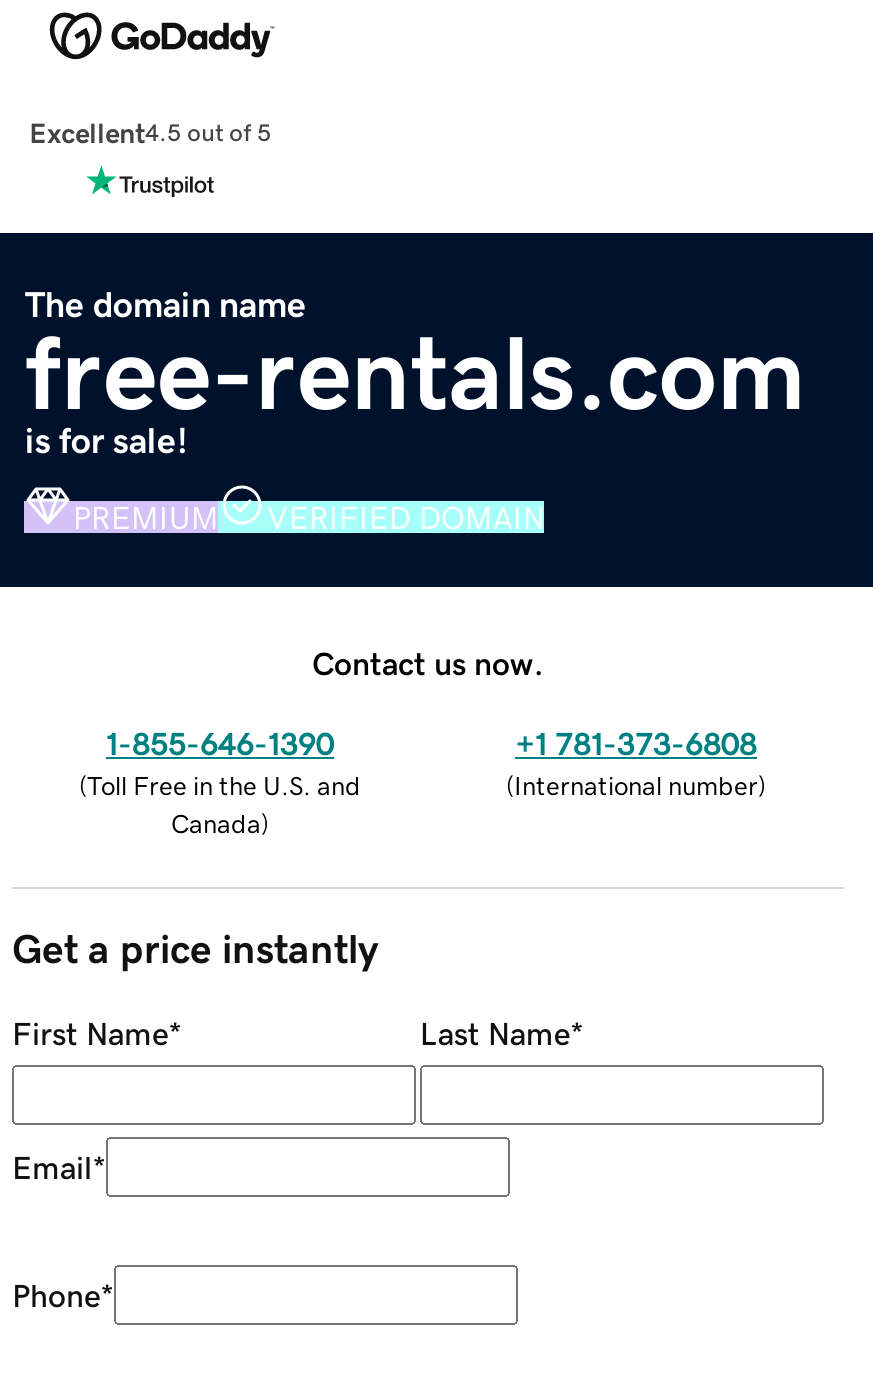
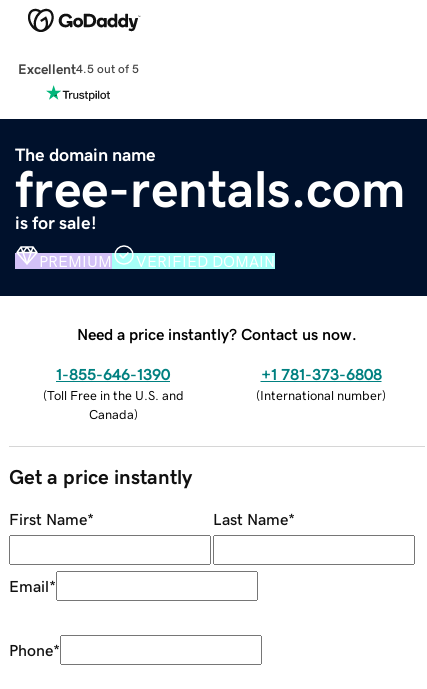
- Contact us now.
+ Need a price instantly? Contact us now.
